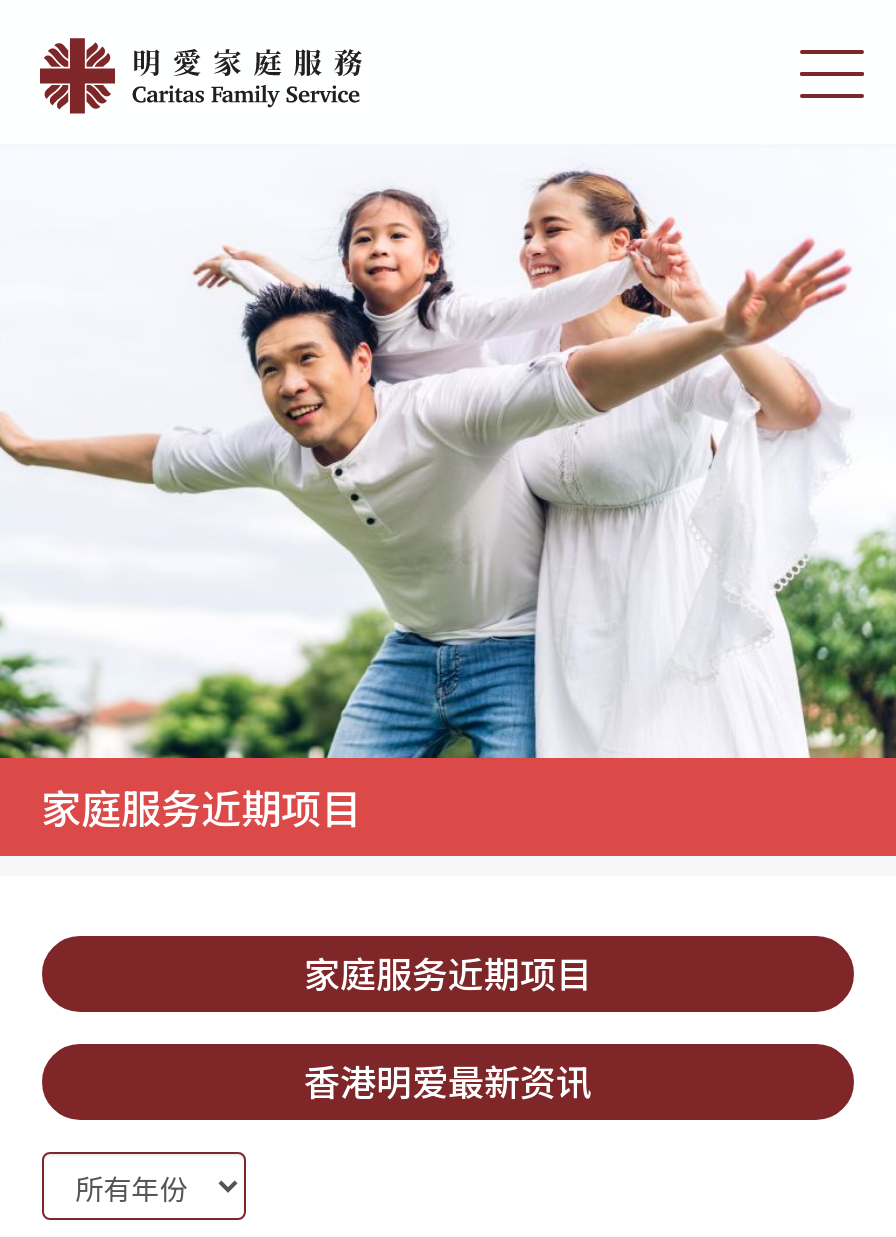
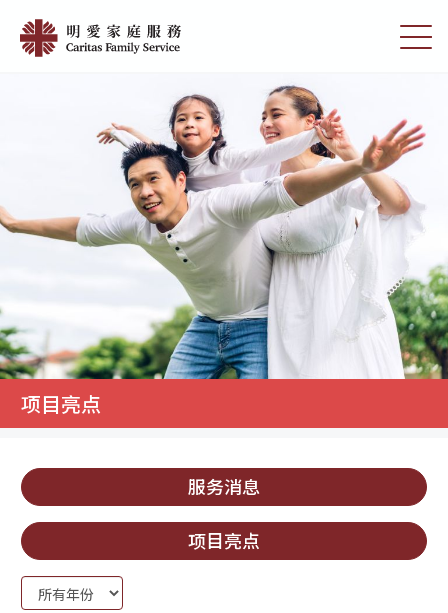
- 家庭服务近期项目
+ 项目亮点

- 家庭服务近期项目
+ 服务消息

- 香港明爱最新资讯
+ 项目亮点
